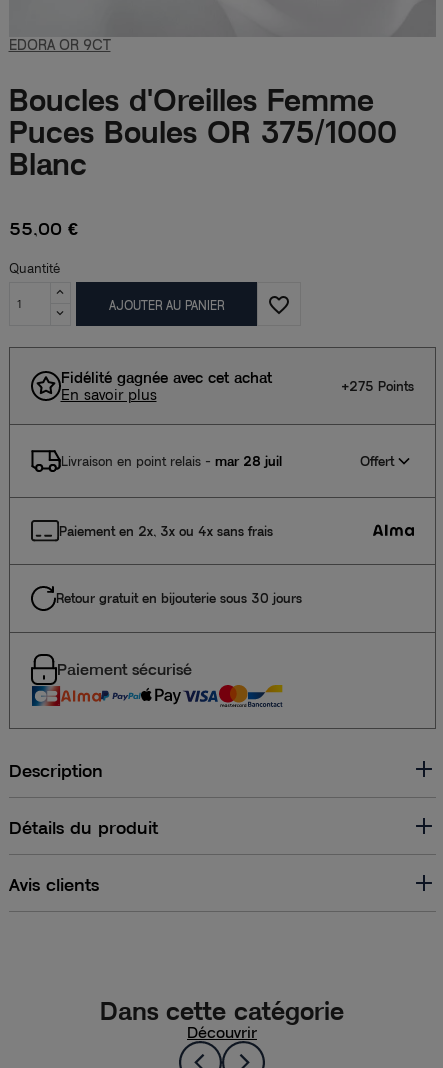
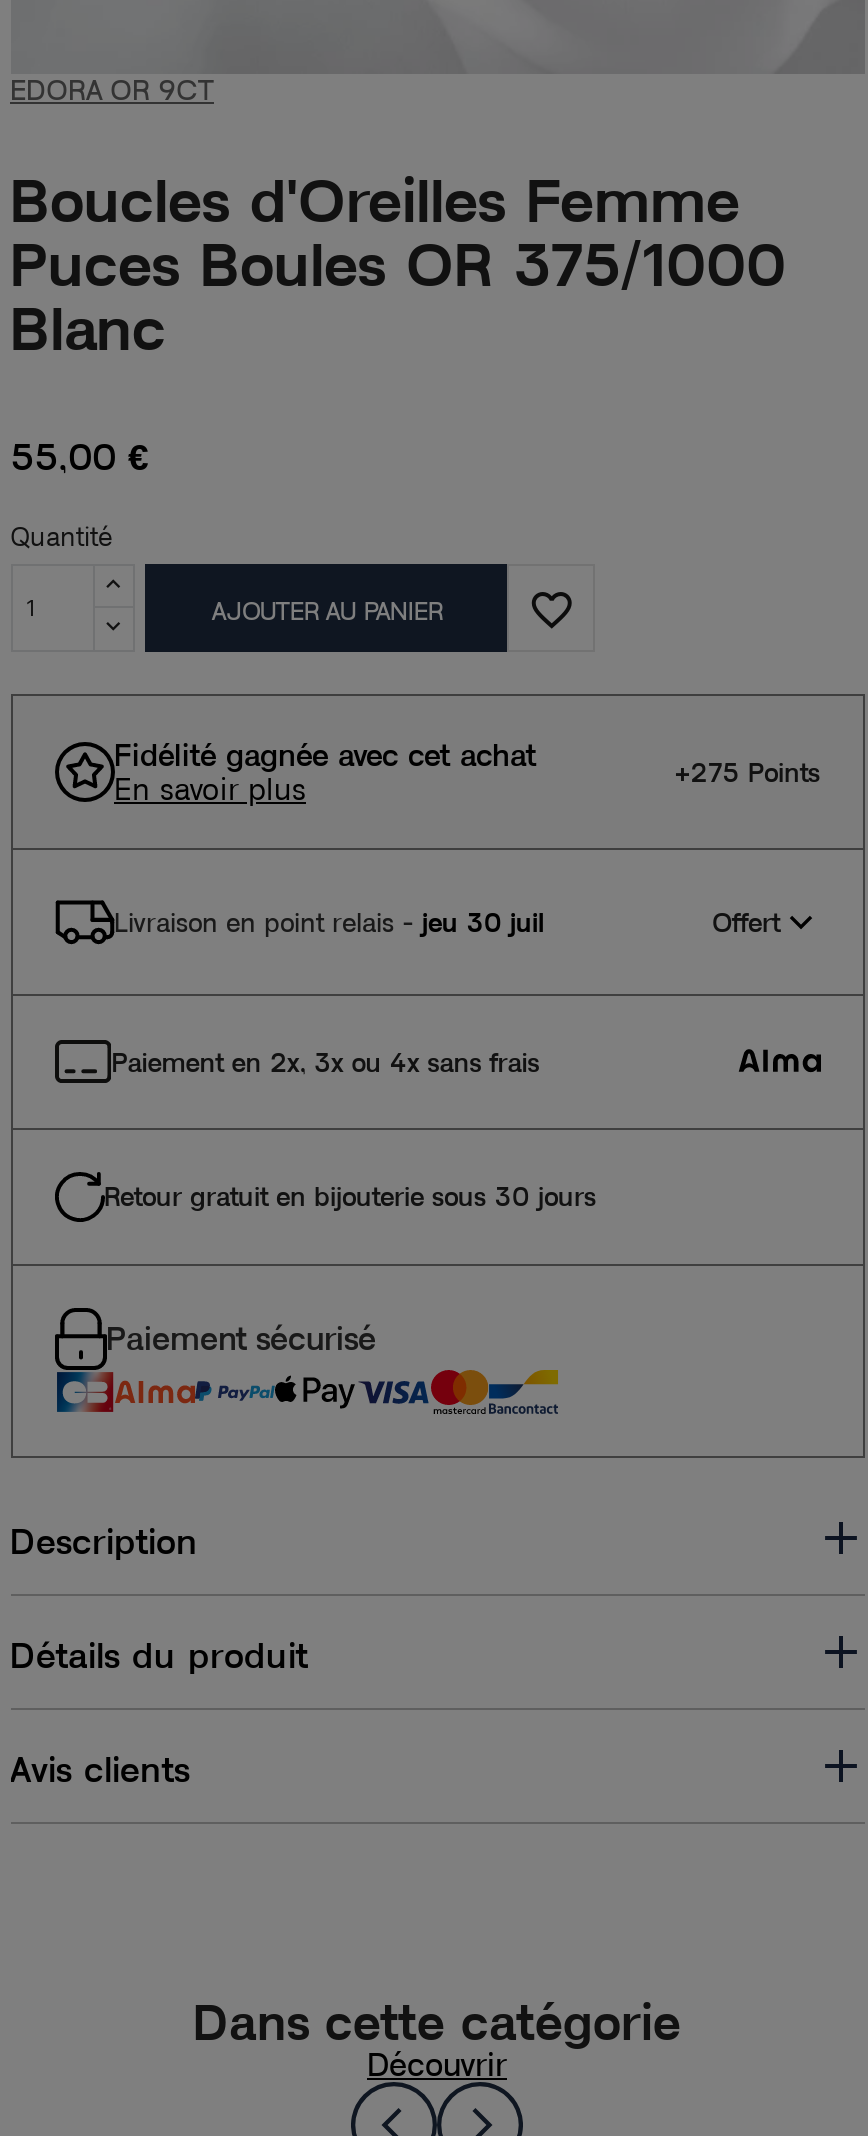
- Livraison en point relais - mar 28 juil
+ Livraison en point relais - jeu 30 juil
